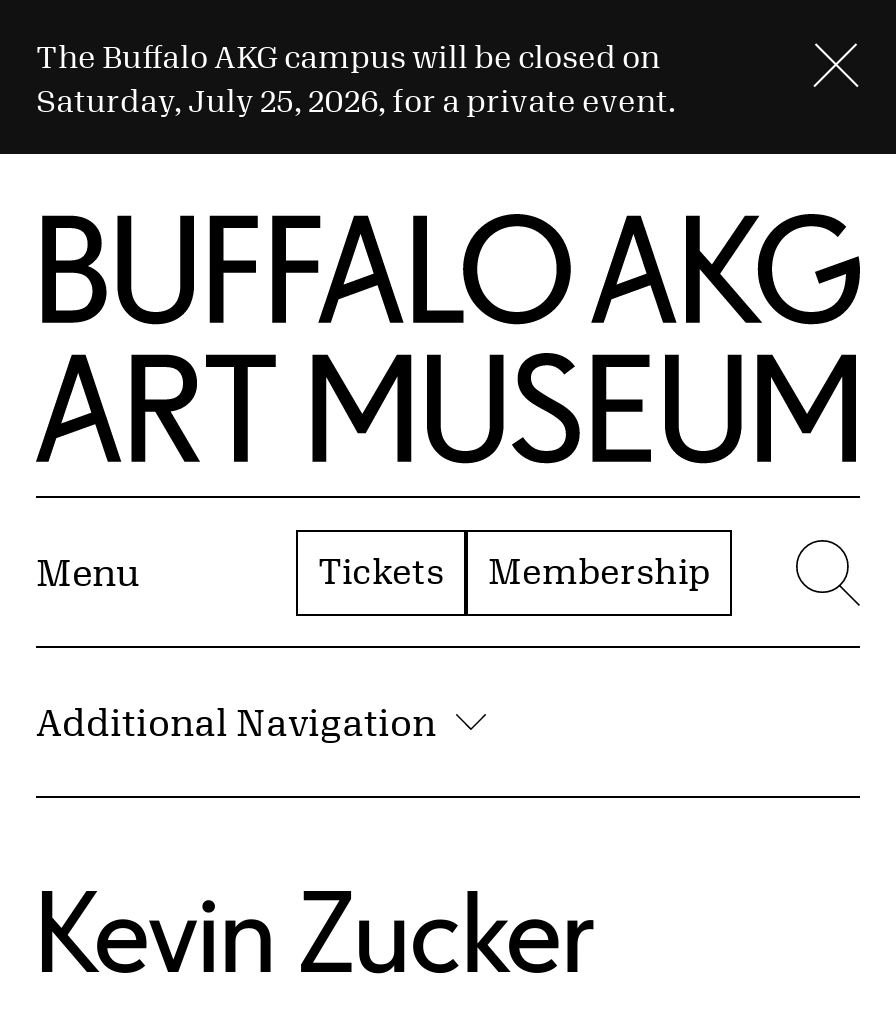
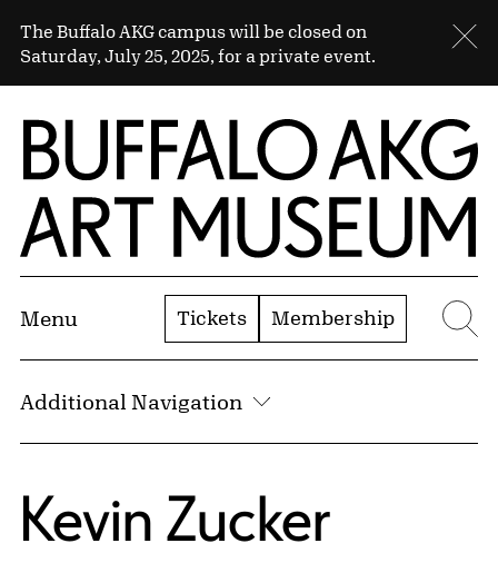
- Saturday, July 25, 2026, for a private event.
+ Saturday, July 25, 2025, for a private event.
